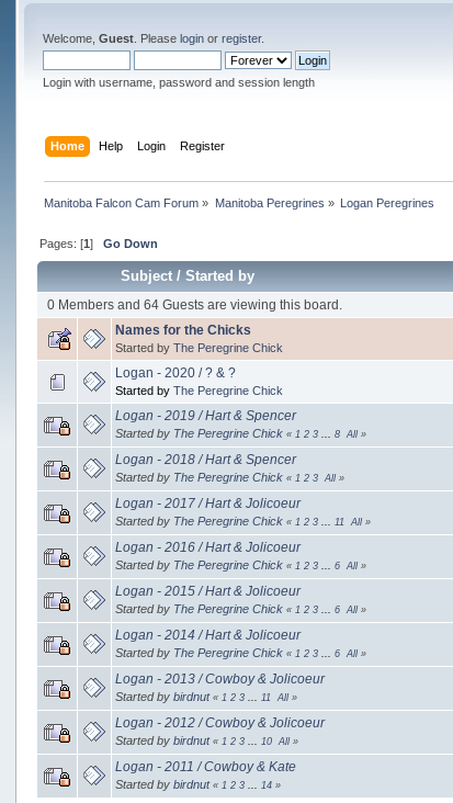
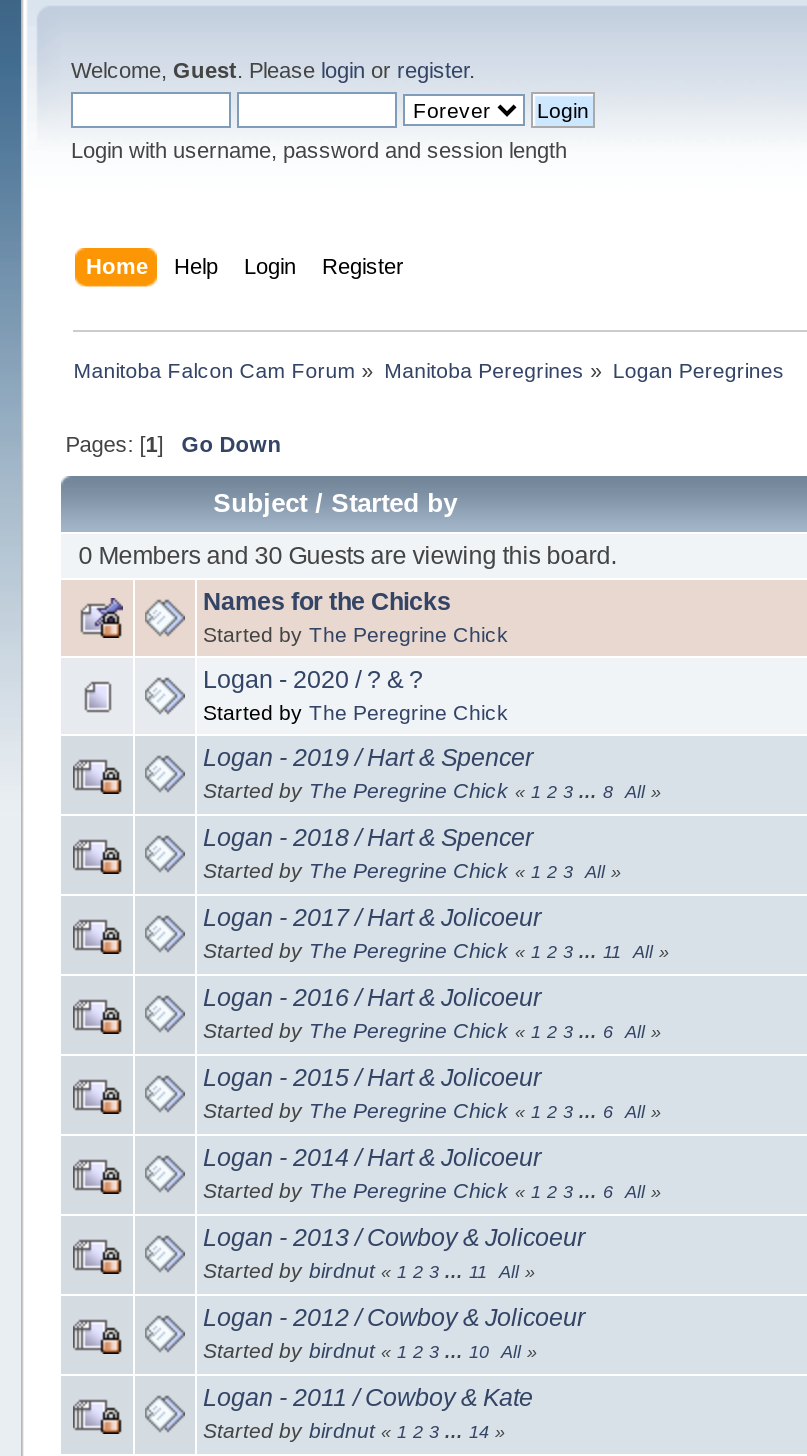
- 0 Members and 64 Guests are viewing this board.
+ 0 Members and 30 Guests are viewing this board.
